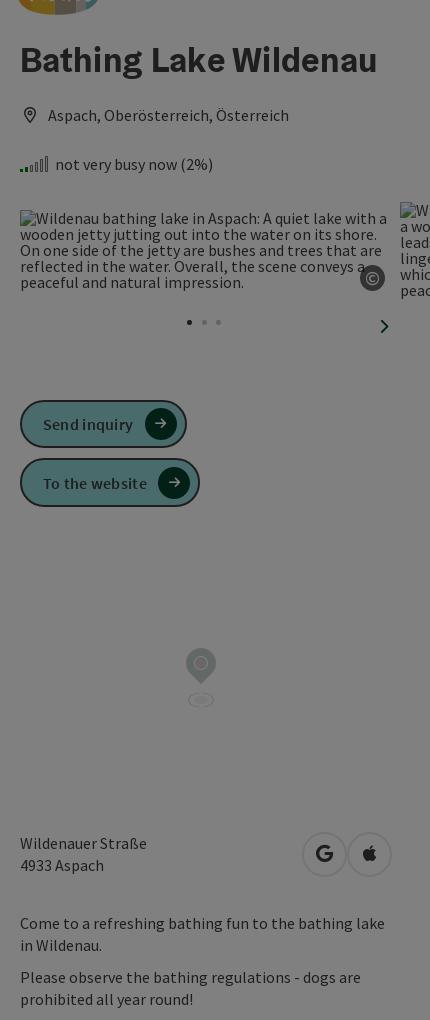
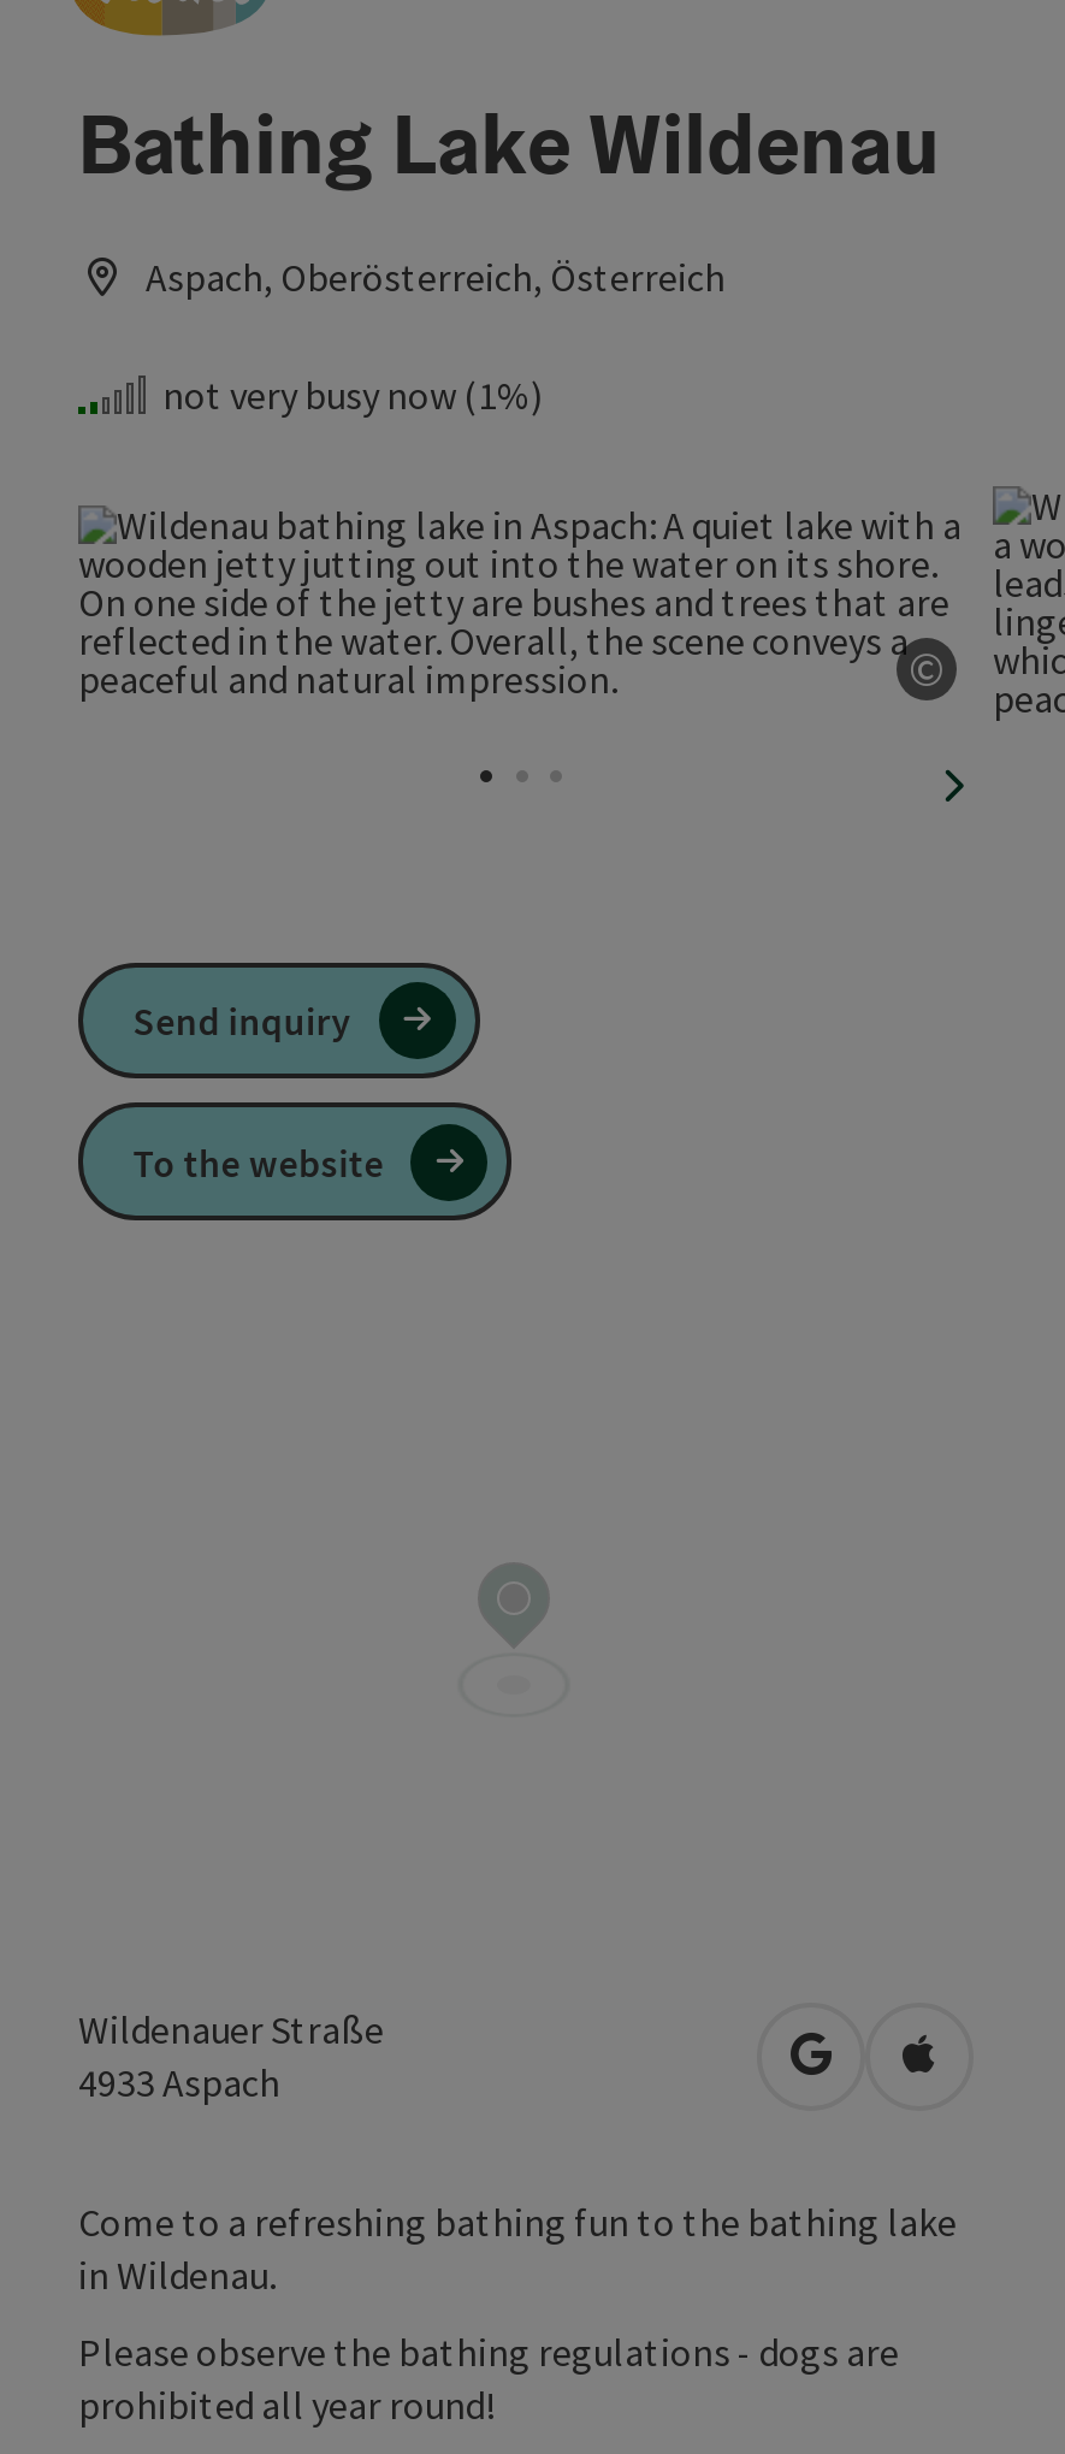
- not very busy now (2%)
+ not very busy now (1%)
